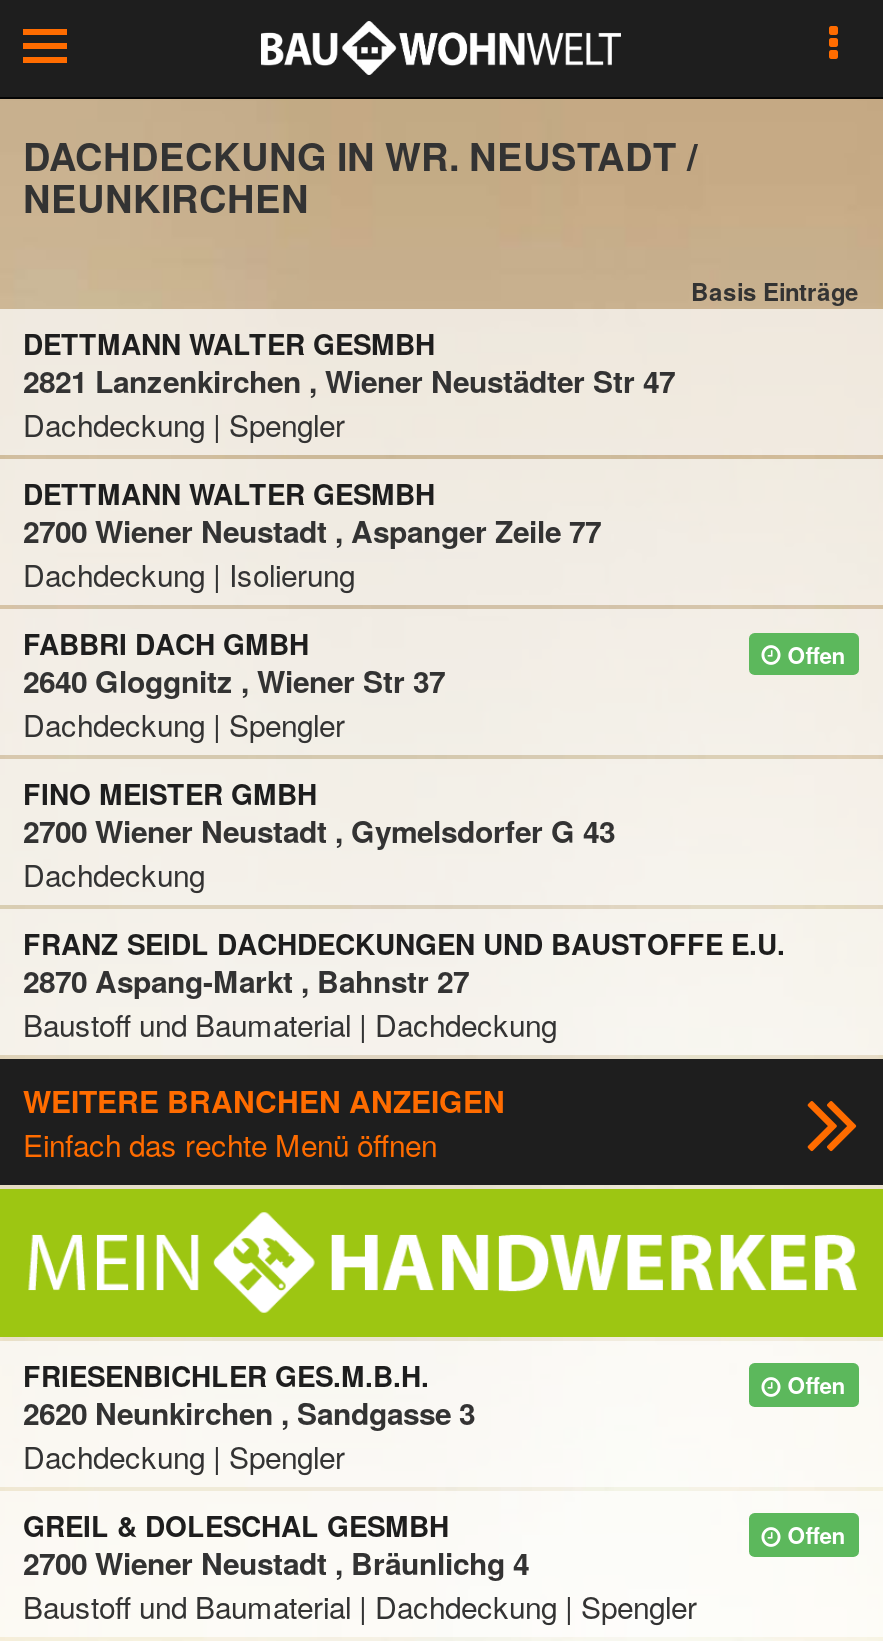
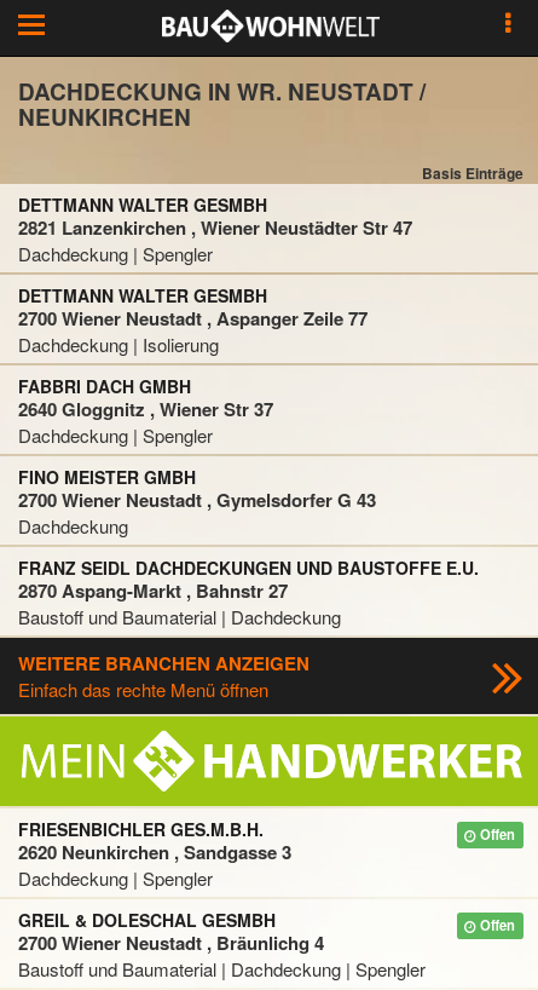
- Offen
